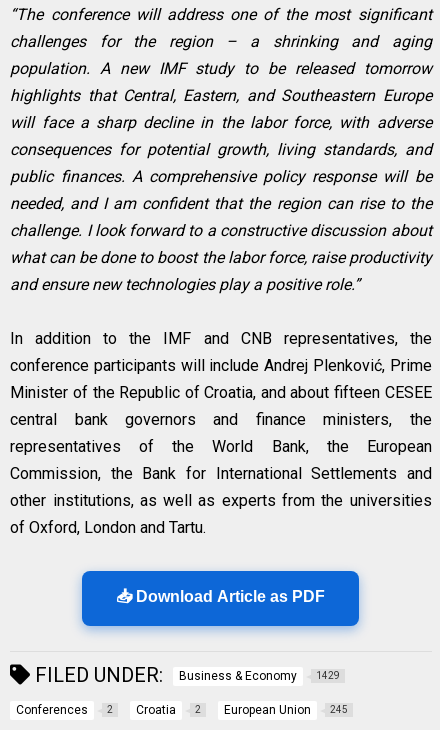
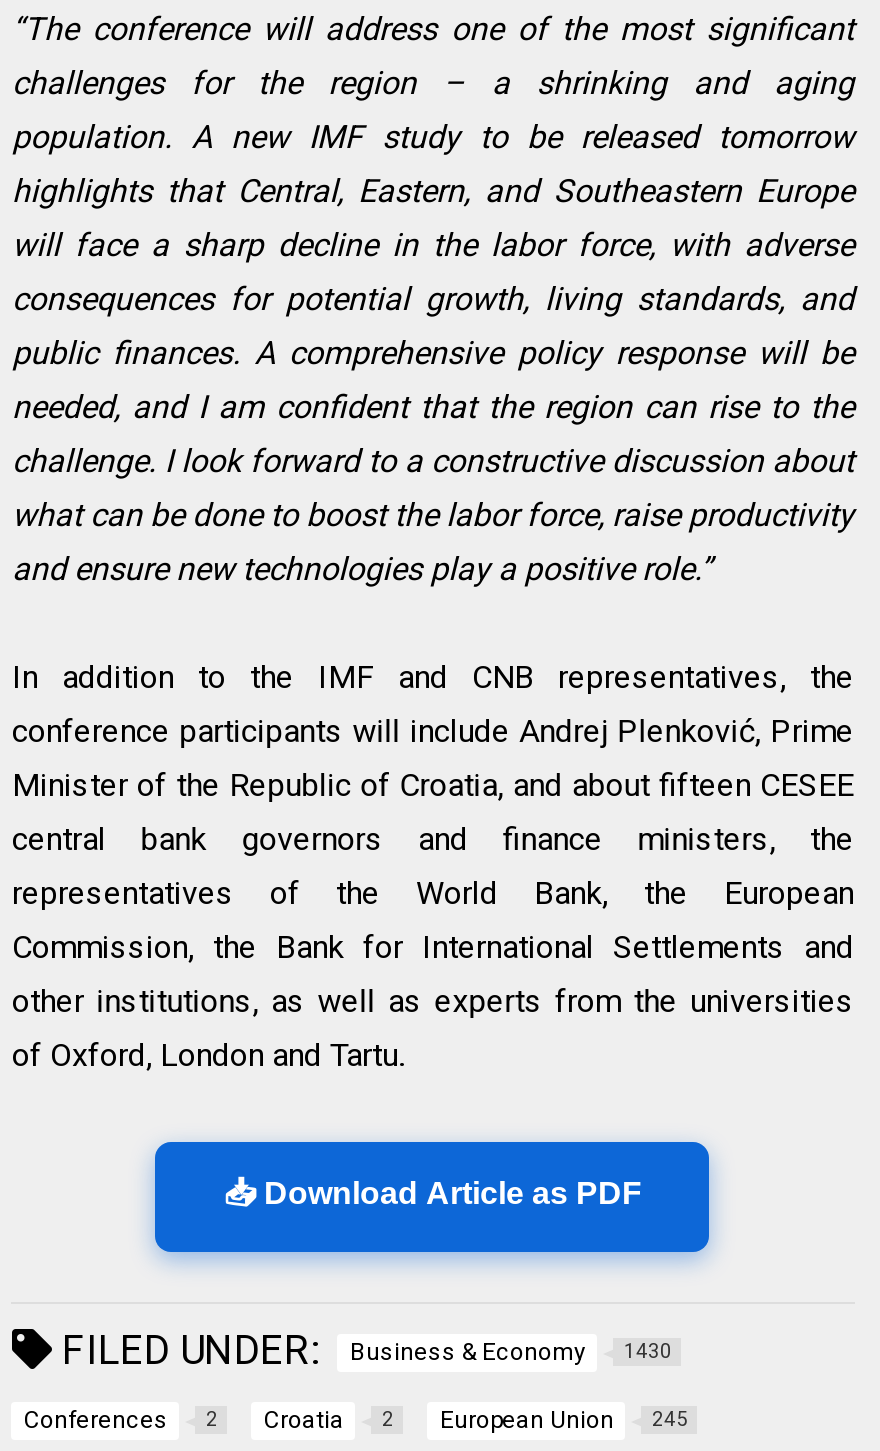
- FILED UNDER: Business & Economy 1429
+ FILED UNDER: Business & Economy 1430
